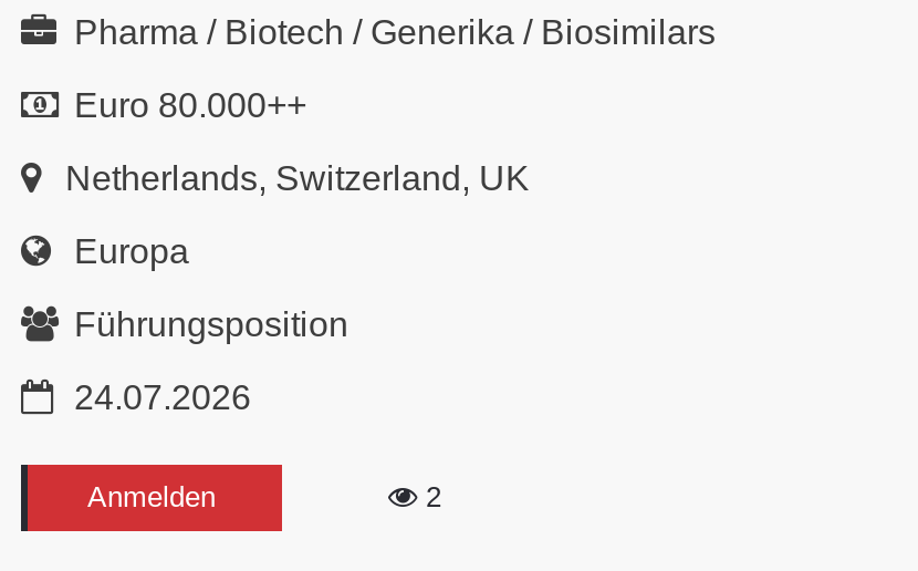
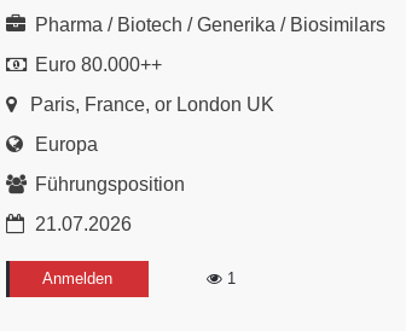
- Netherlands, Switzerland, UK
+ Paris, France, or London UK

- 24.07.2026
+ 21.07.2026

- 2
+ 1
